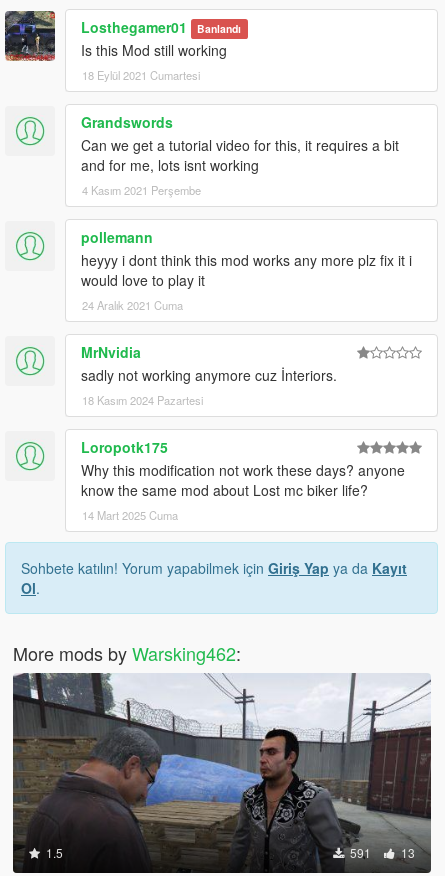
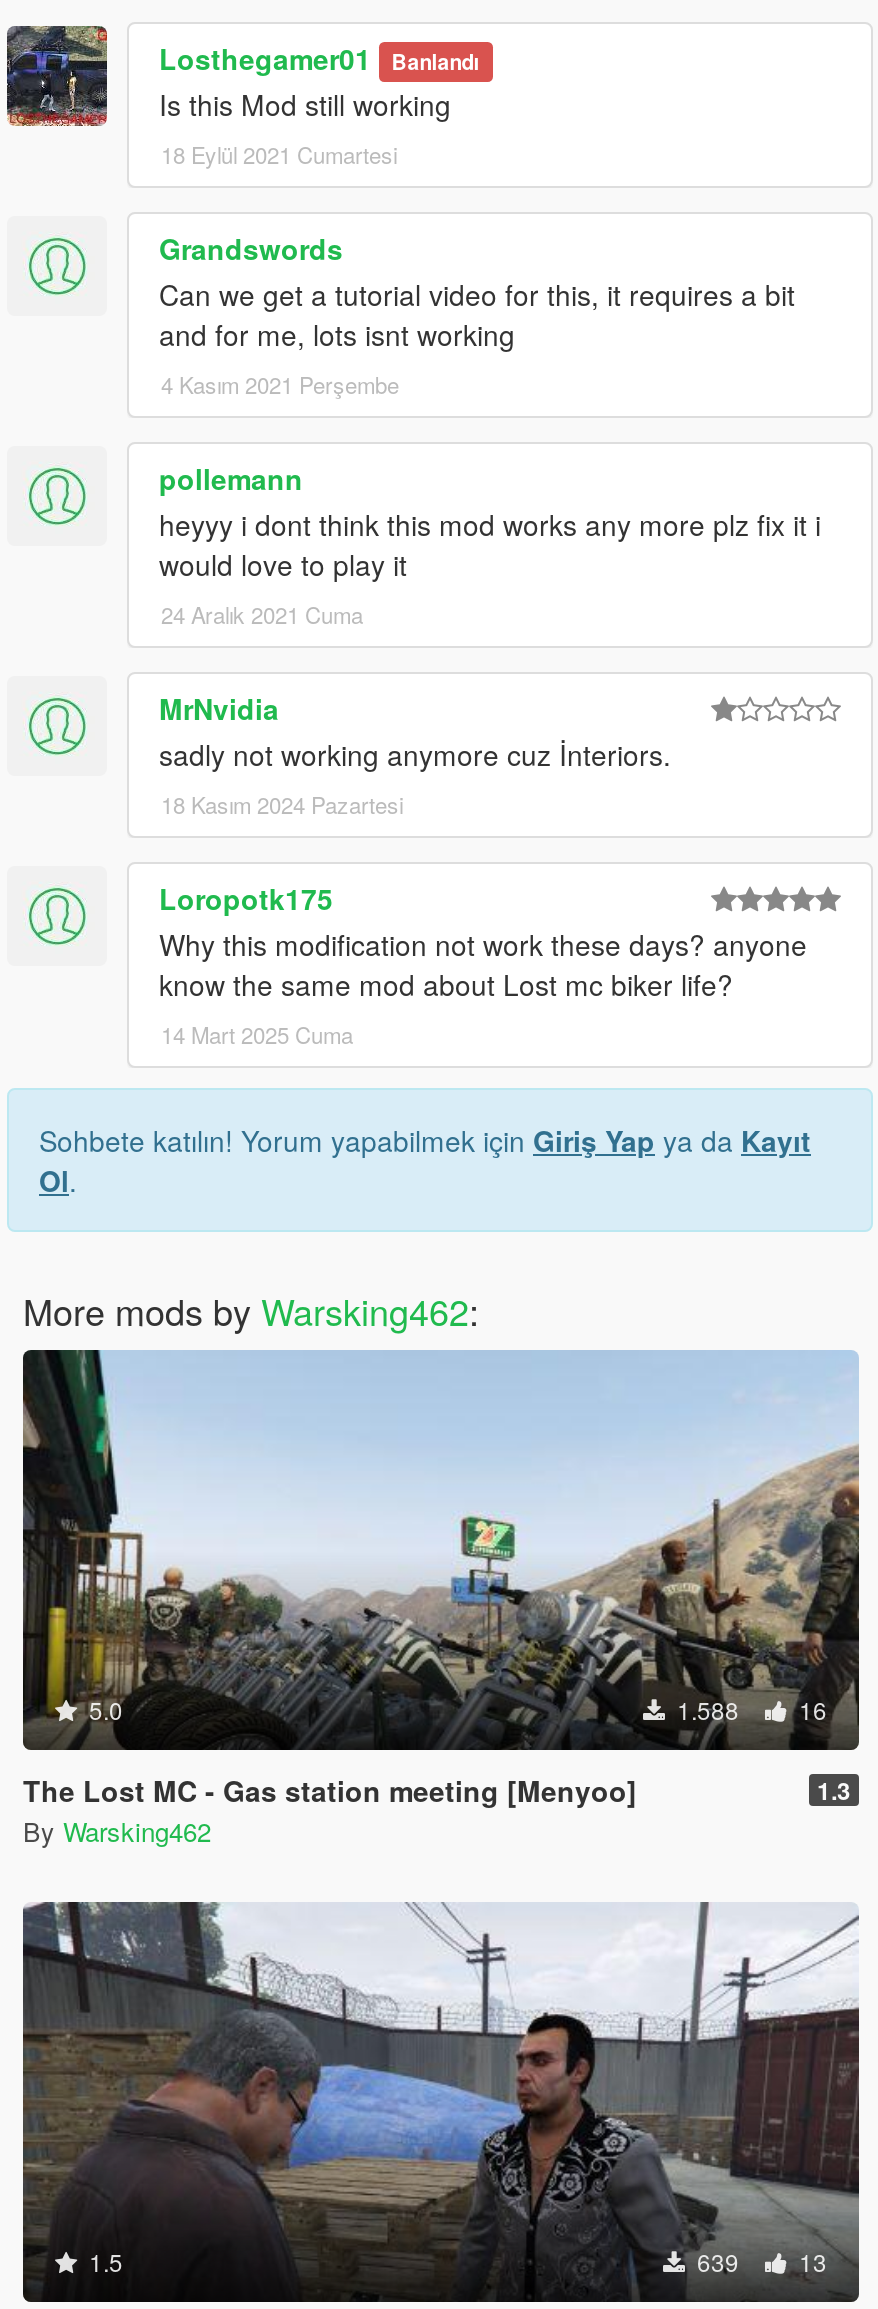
+ [image]
+ 5.0
+ 1.588
+ 16
+ The Lost MC - Gas station meeting [Menyoo]
+ 1.3
+ By Warsking462

- 591 13
+ 639 13
